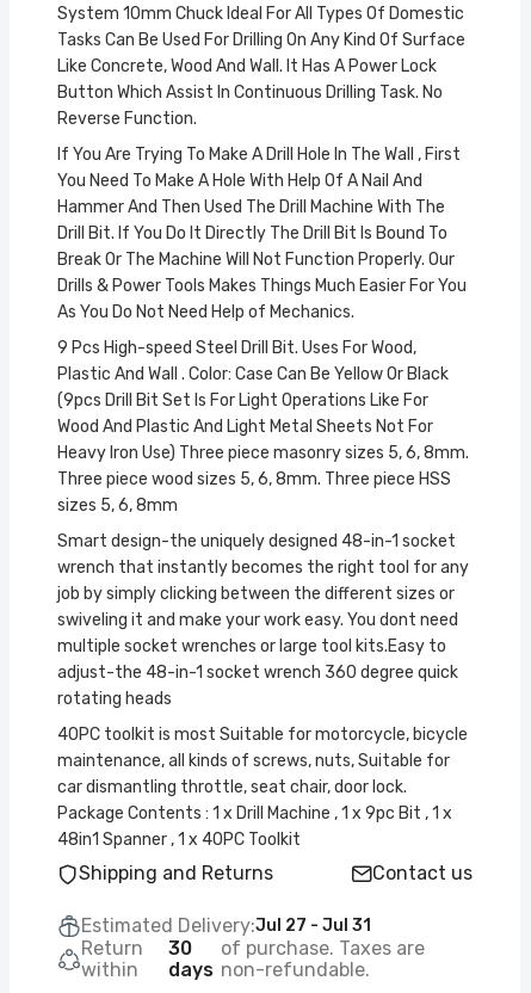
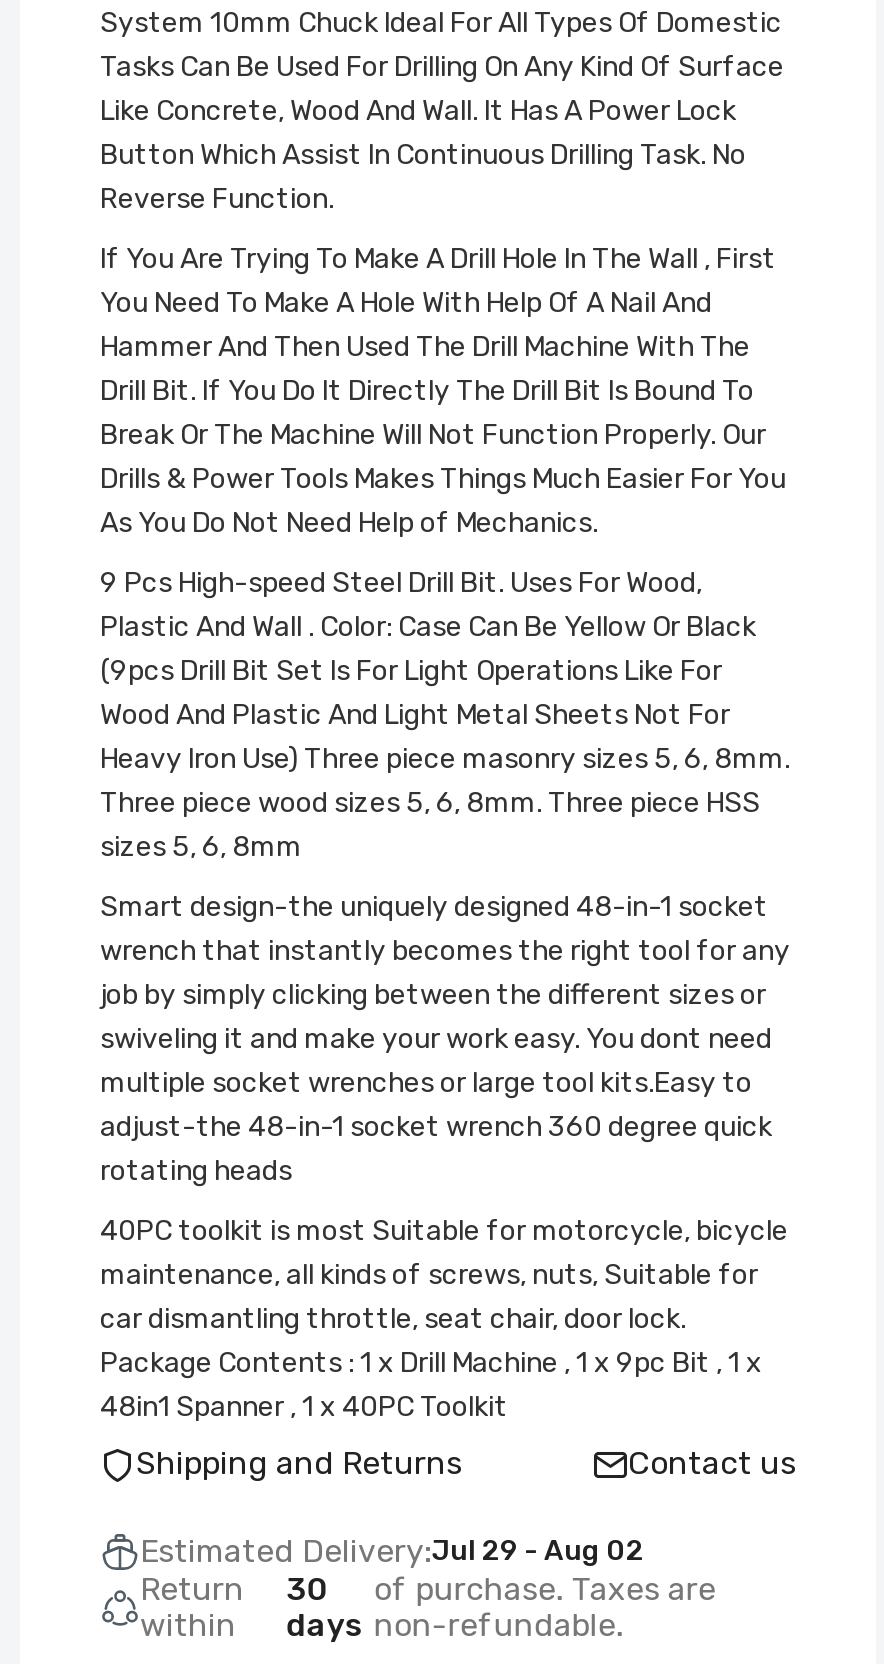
- Estimated Delivery:Jul 27 - Jul 31
+ Estimated Delivery:Jul 29 - Aug 02
